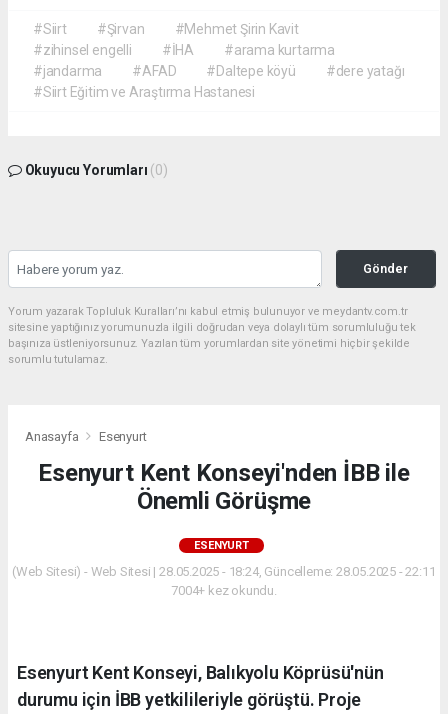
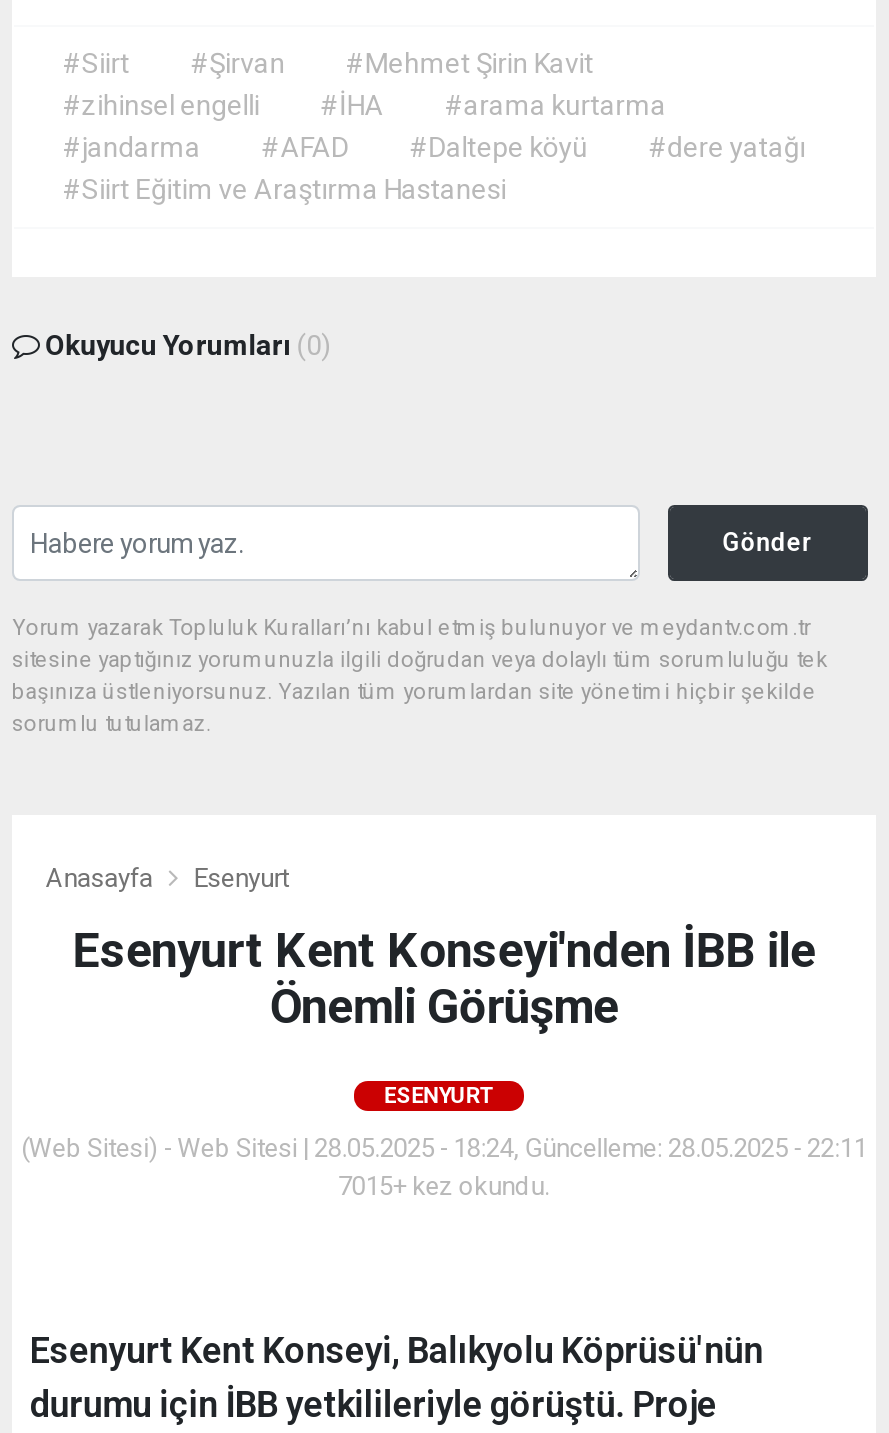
- 7004+ kez okundu.
+ 7015+ kez okundu.
